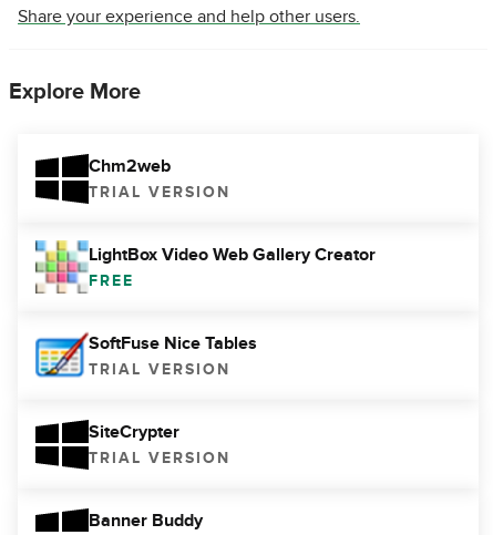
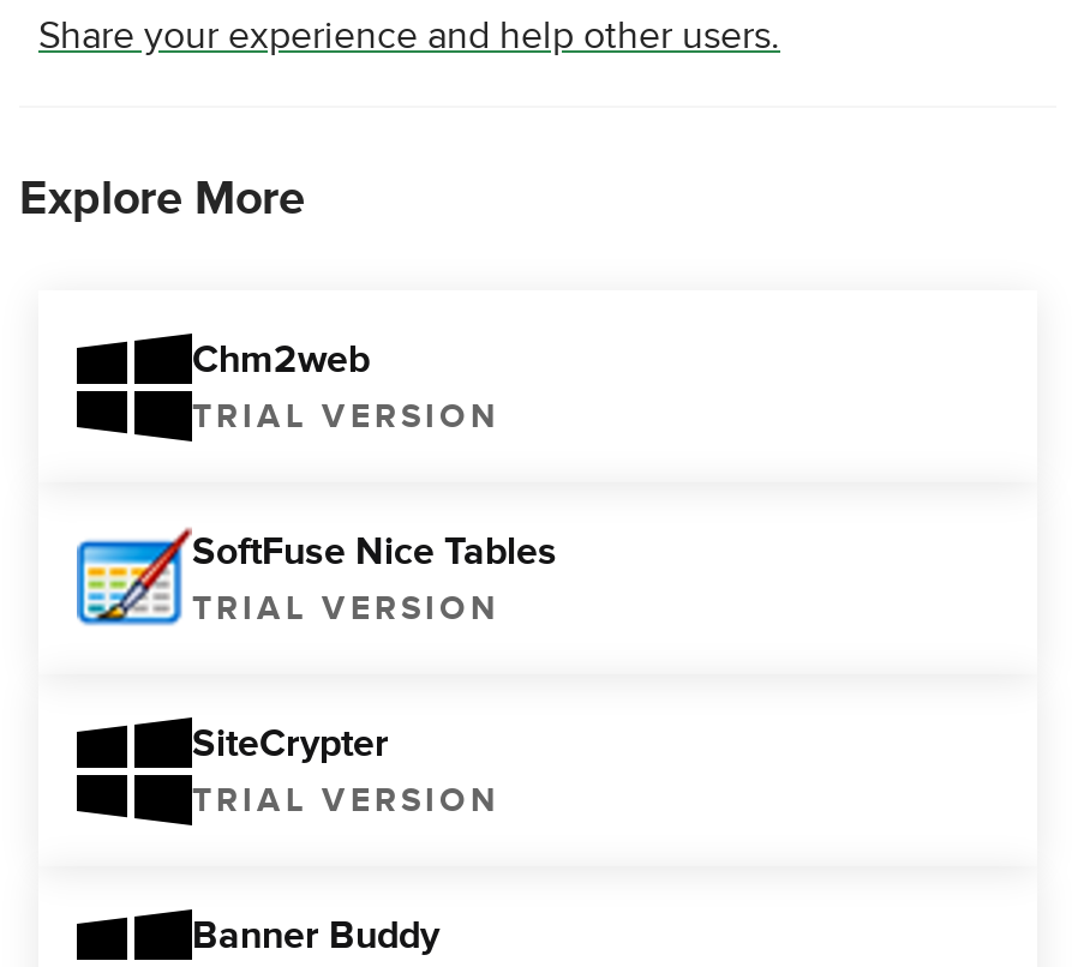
- [image]
- LightBox Video Web Gallery Creator
- FREE
